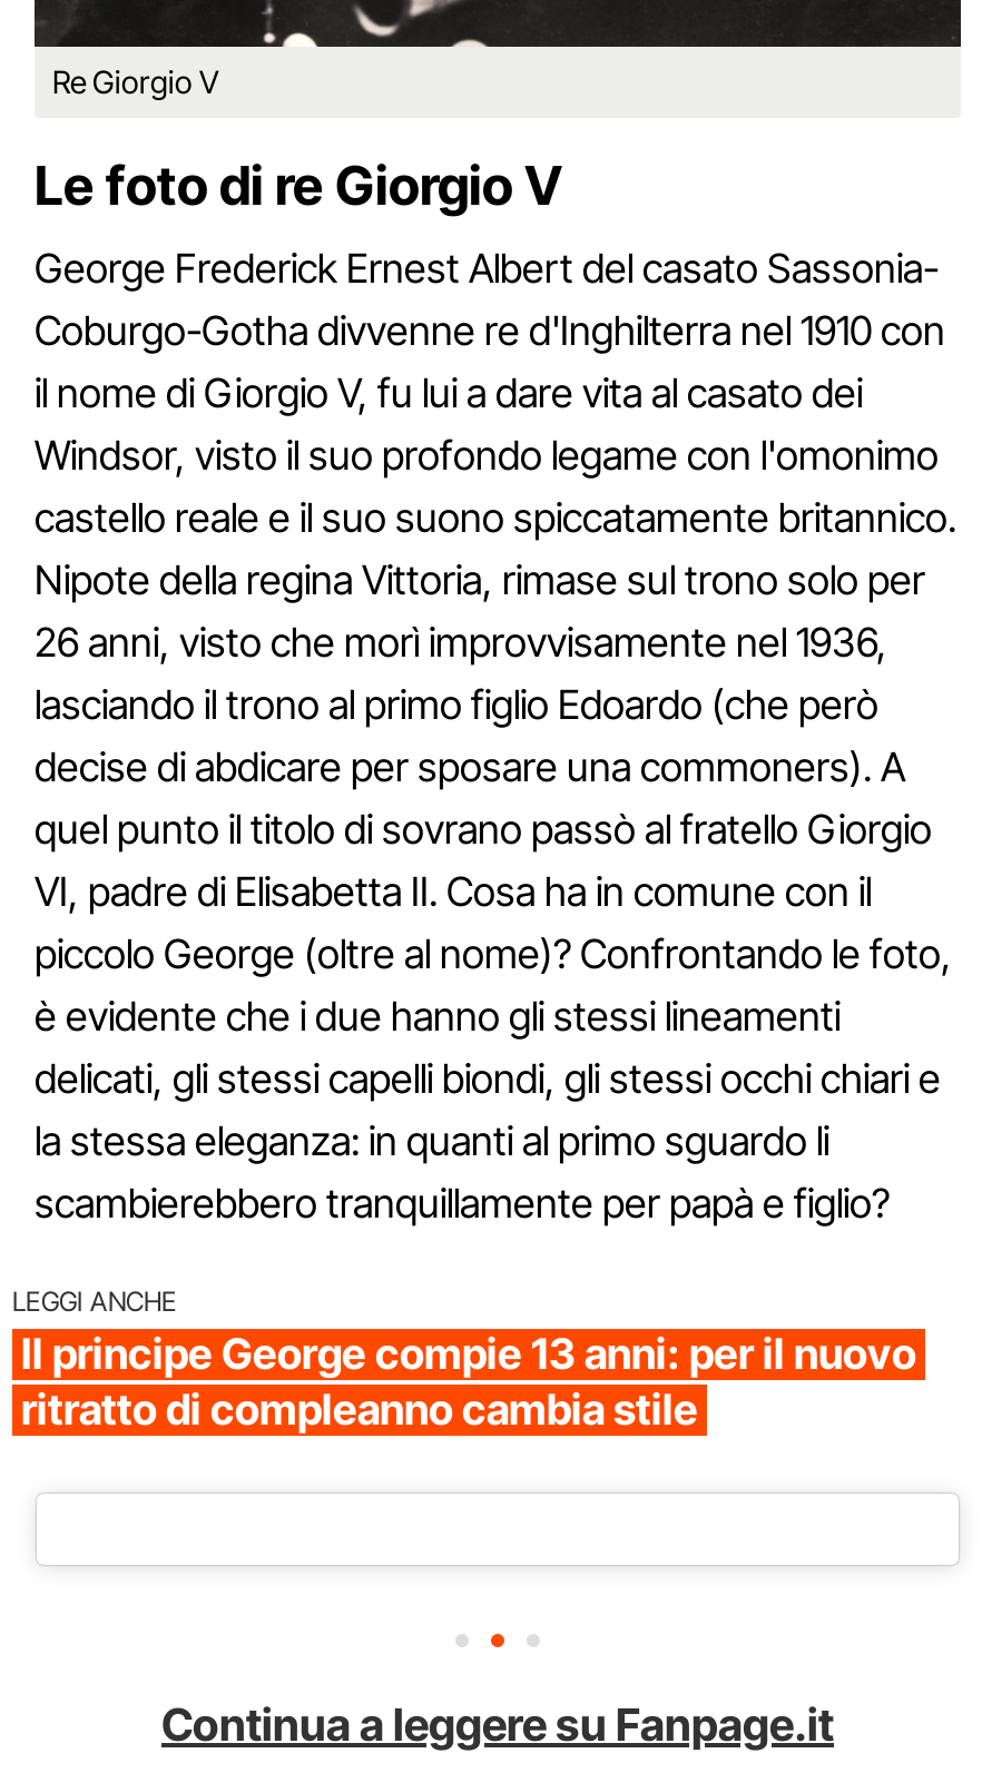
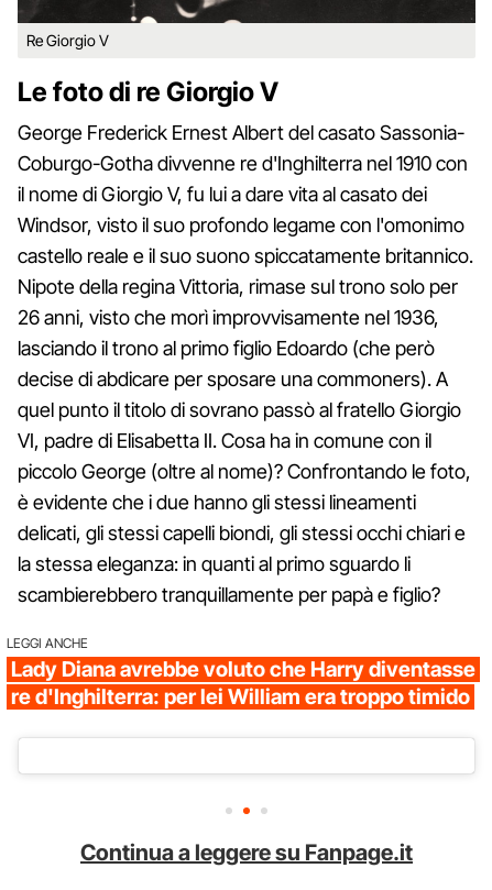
- Il principe George compie 13 anni: per il nuovo
- ritratto di compleanno cambia stile
+ Lady Diana avrebbe voluto che Harry diventasse
+ re d'Inghilterra: per lei William era troppo timido
